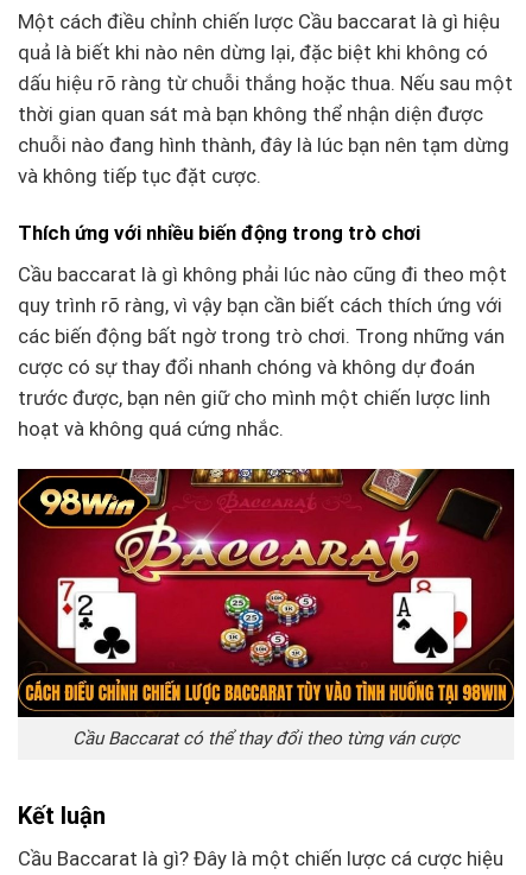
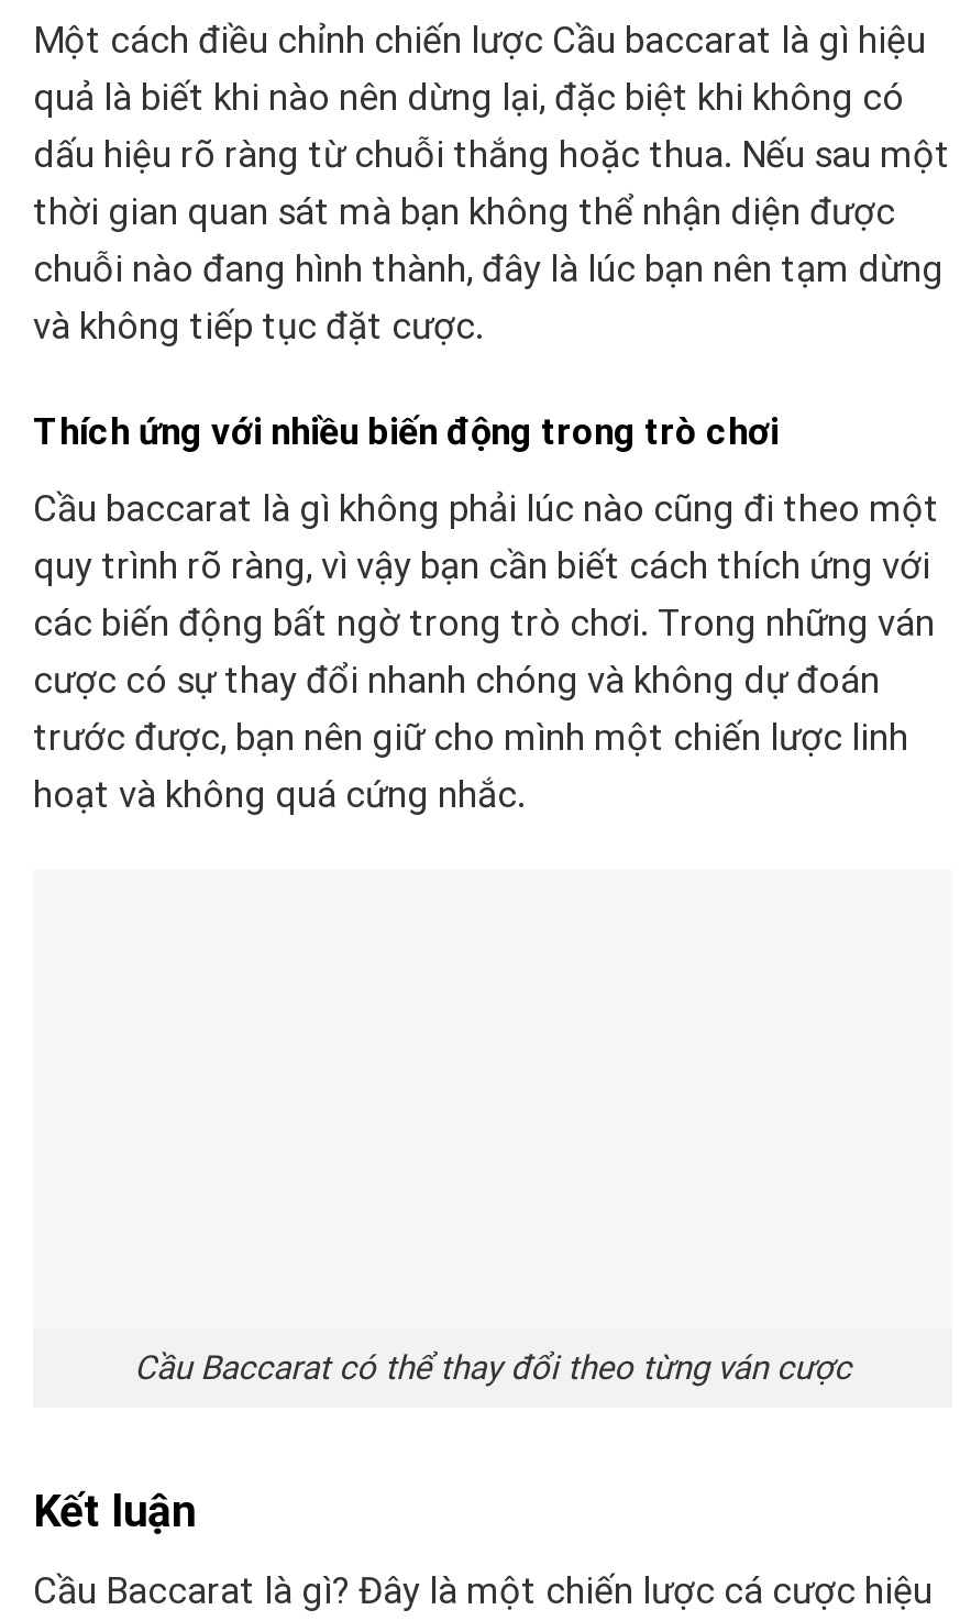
- [image]
